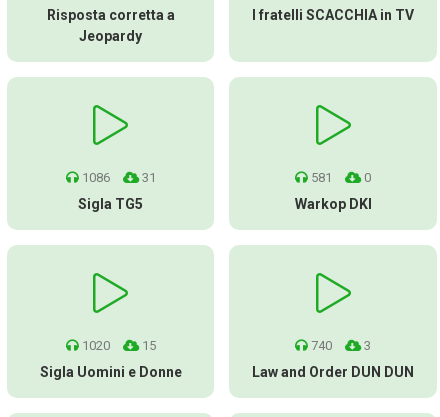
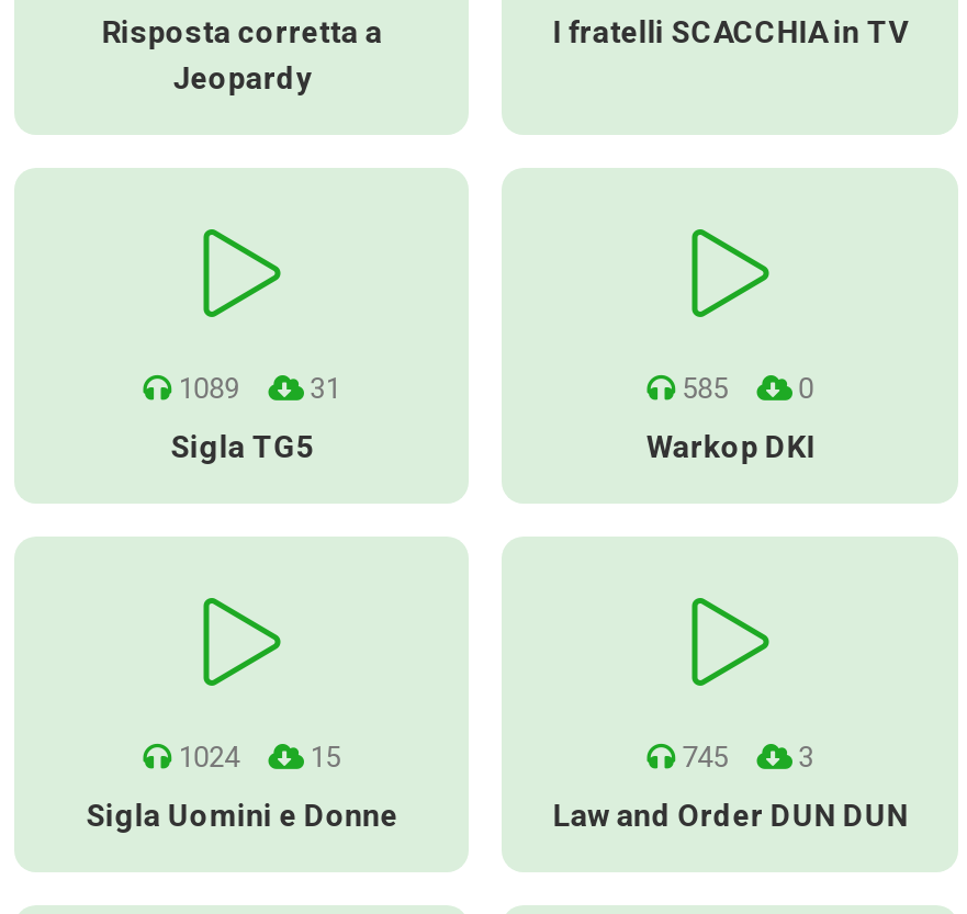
- 1086 31
+ 1089 31

- 581 0
+ 585 0

- 1020 15
+ 1024 15

- 740 3
+ 745 3
